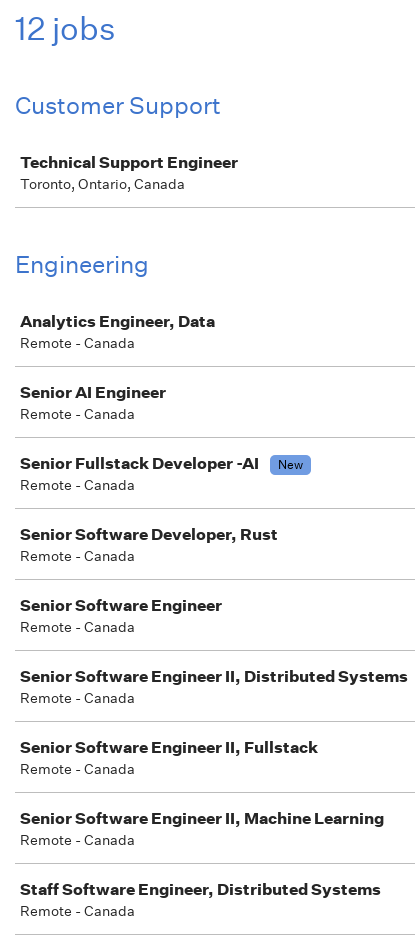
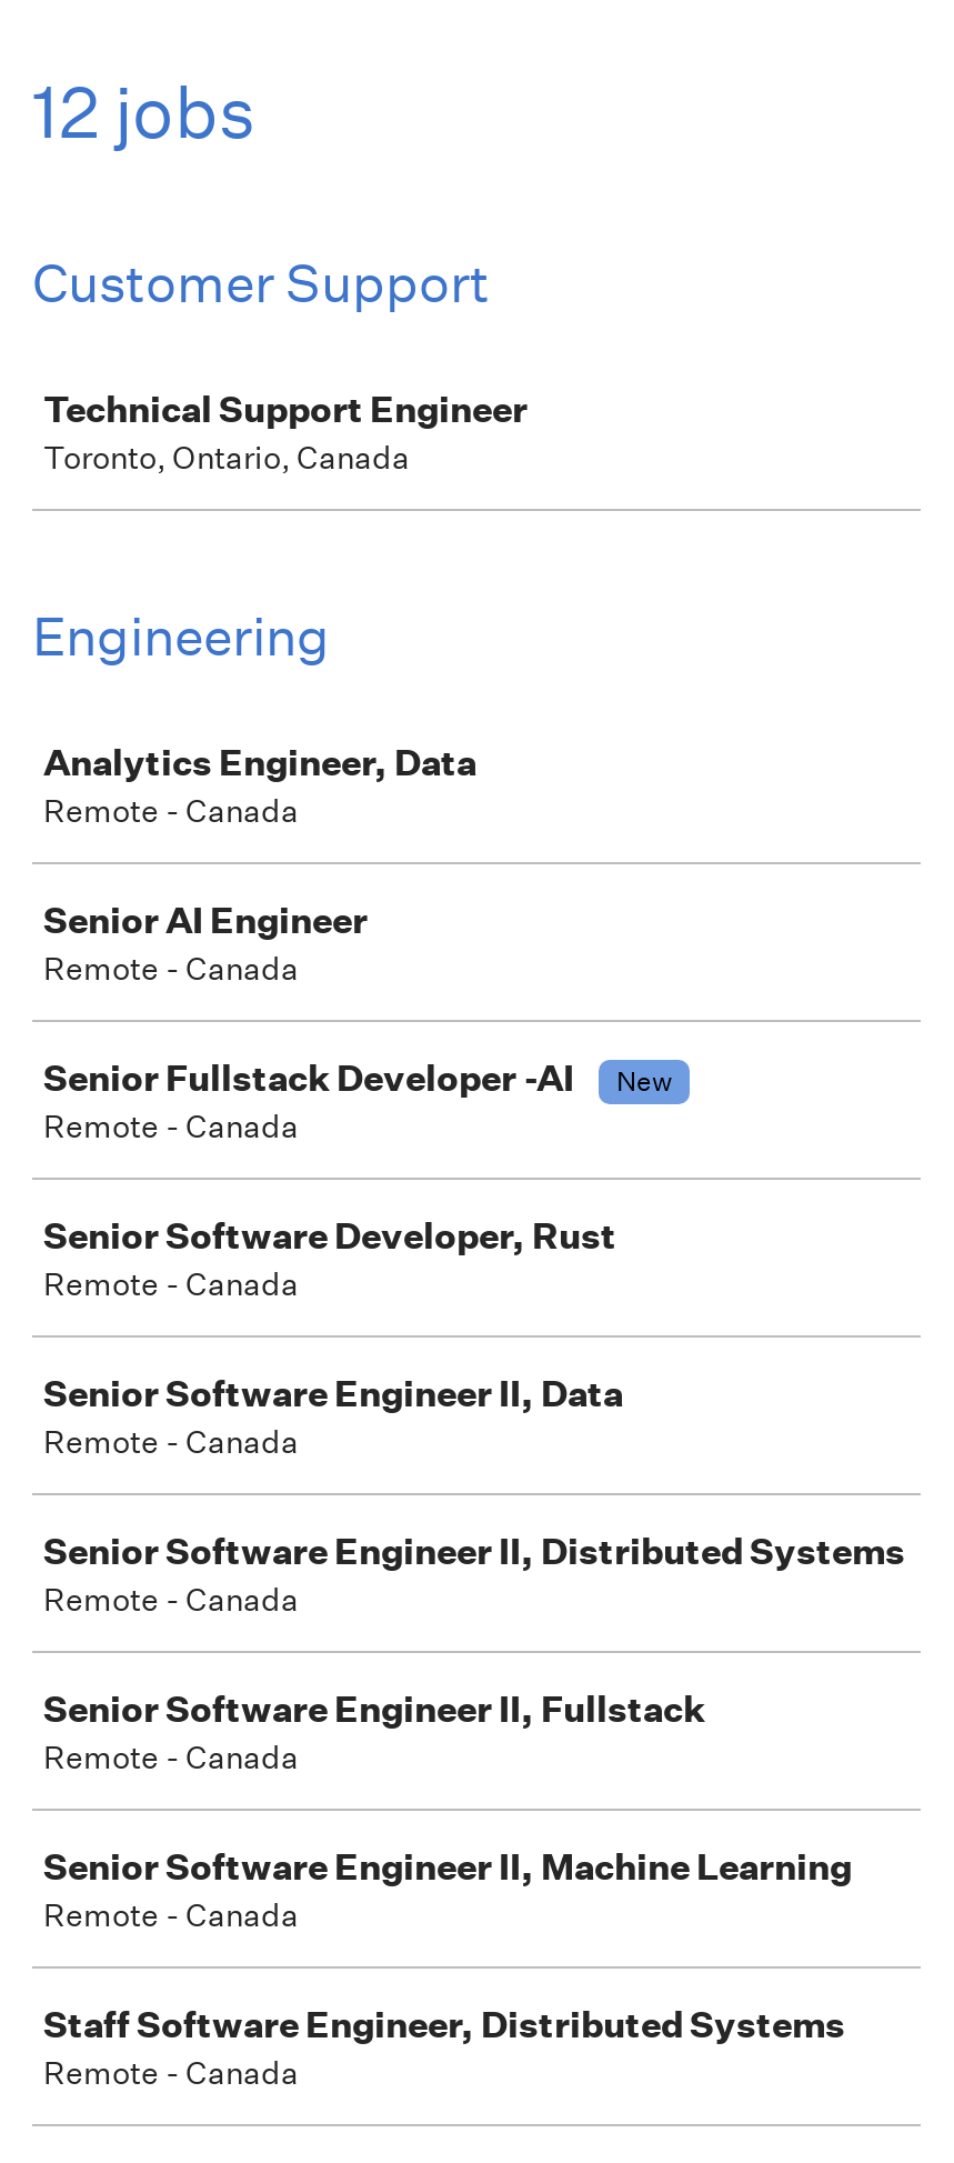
- Senior Software Engineer
+ Senior Software Engineer II, Data
